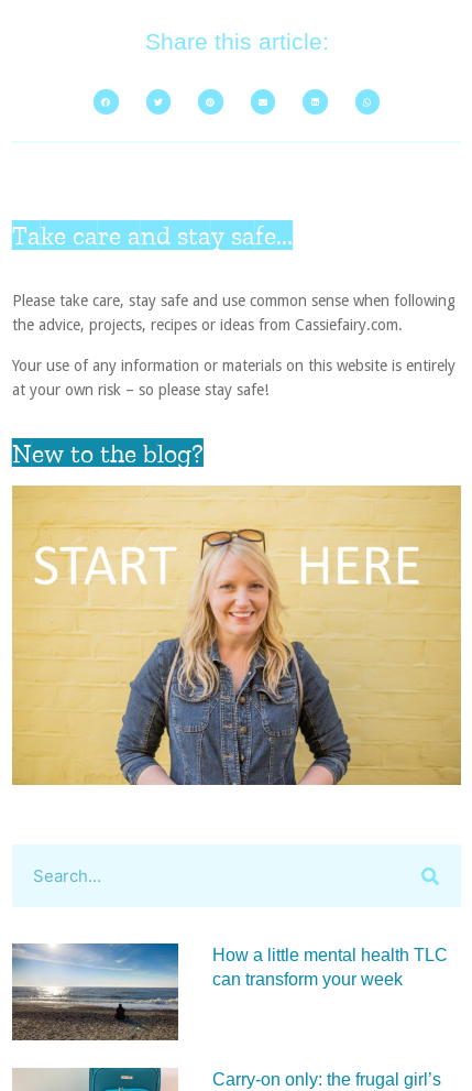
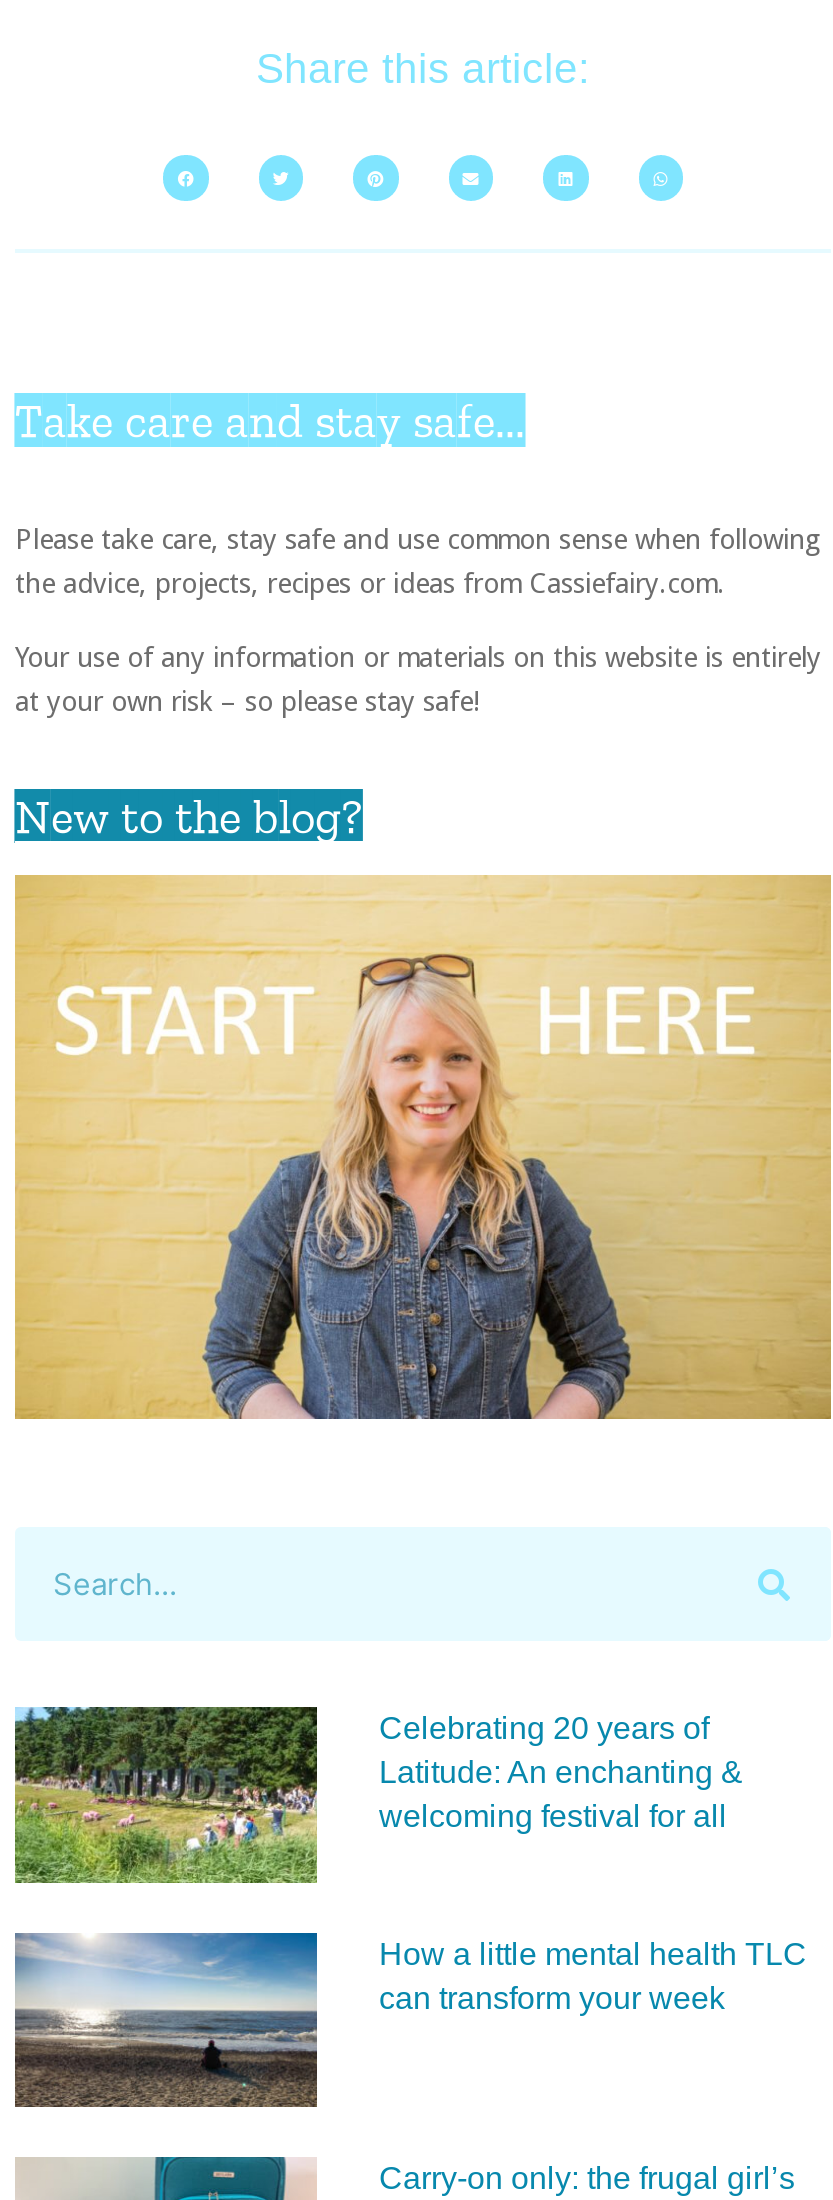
+ [image]
+ Celebrating 20 years of
+ Latitude: An enchanting &
+ welcoming festival for all
